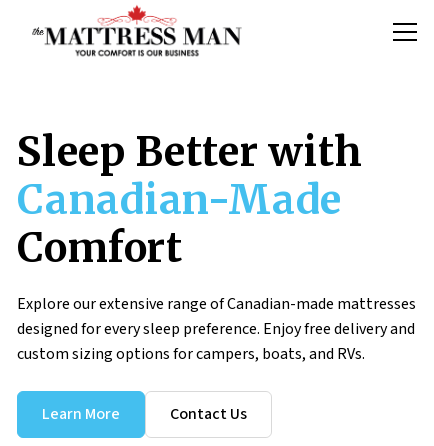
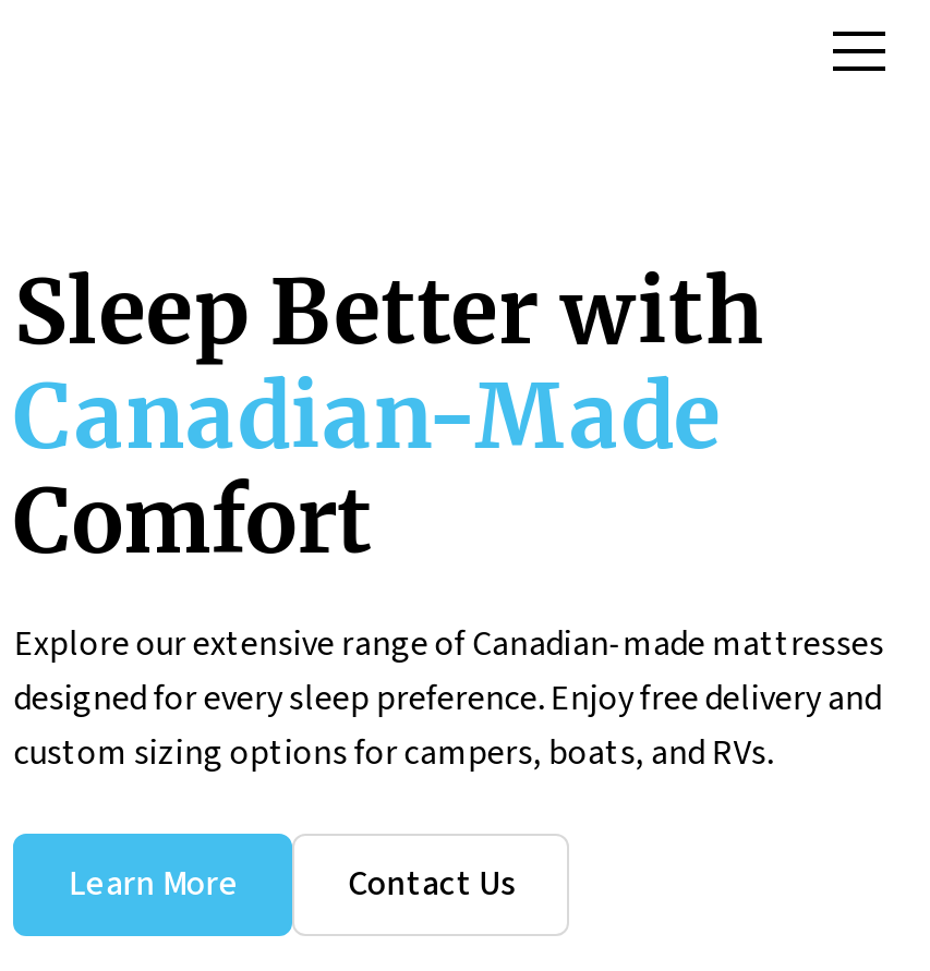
- [image]
